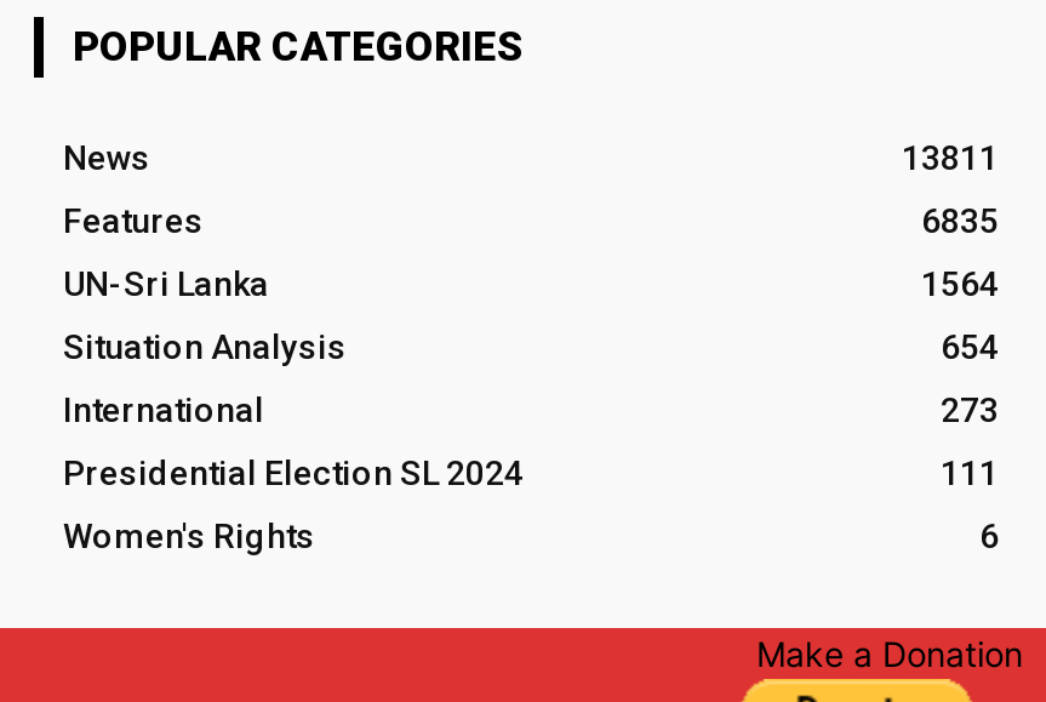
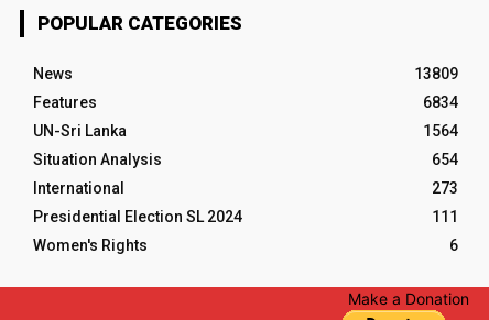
- 13811
+ 13809

- 6835
+ 6834
